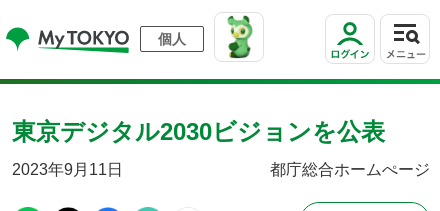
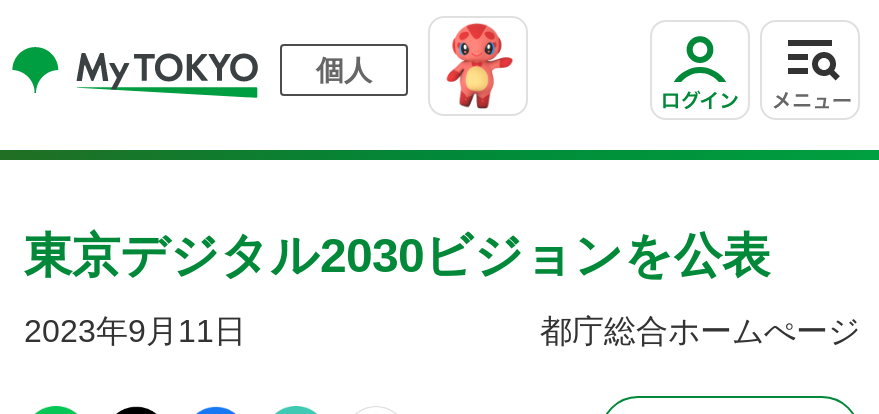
- [image]
+ [image]
